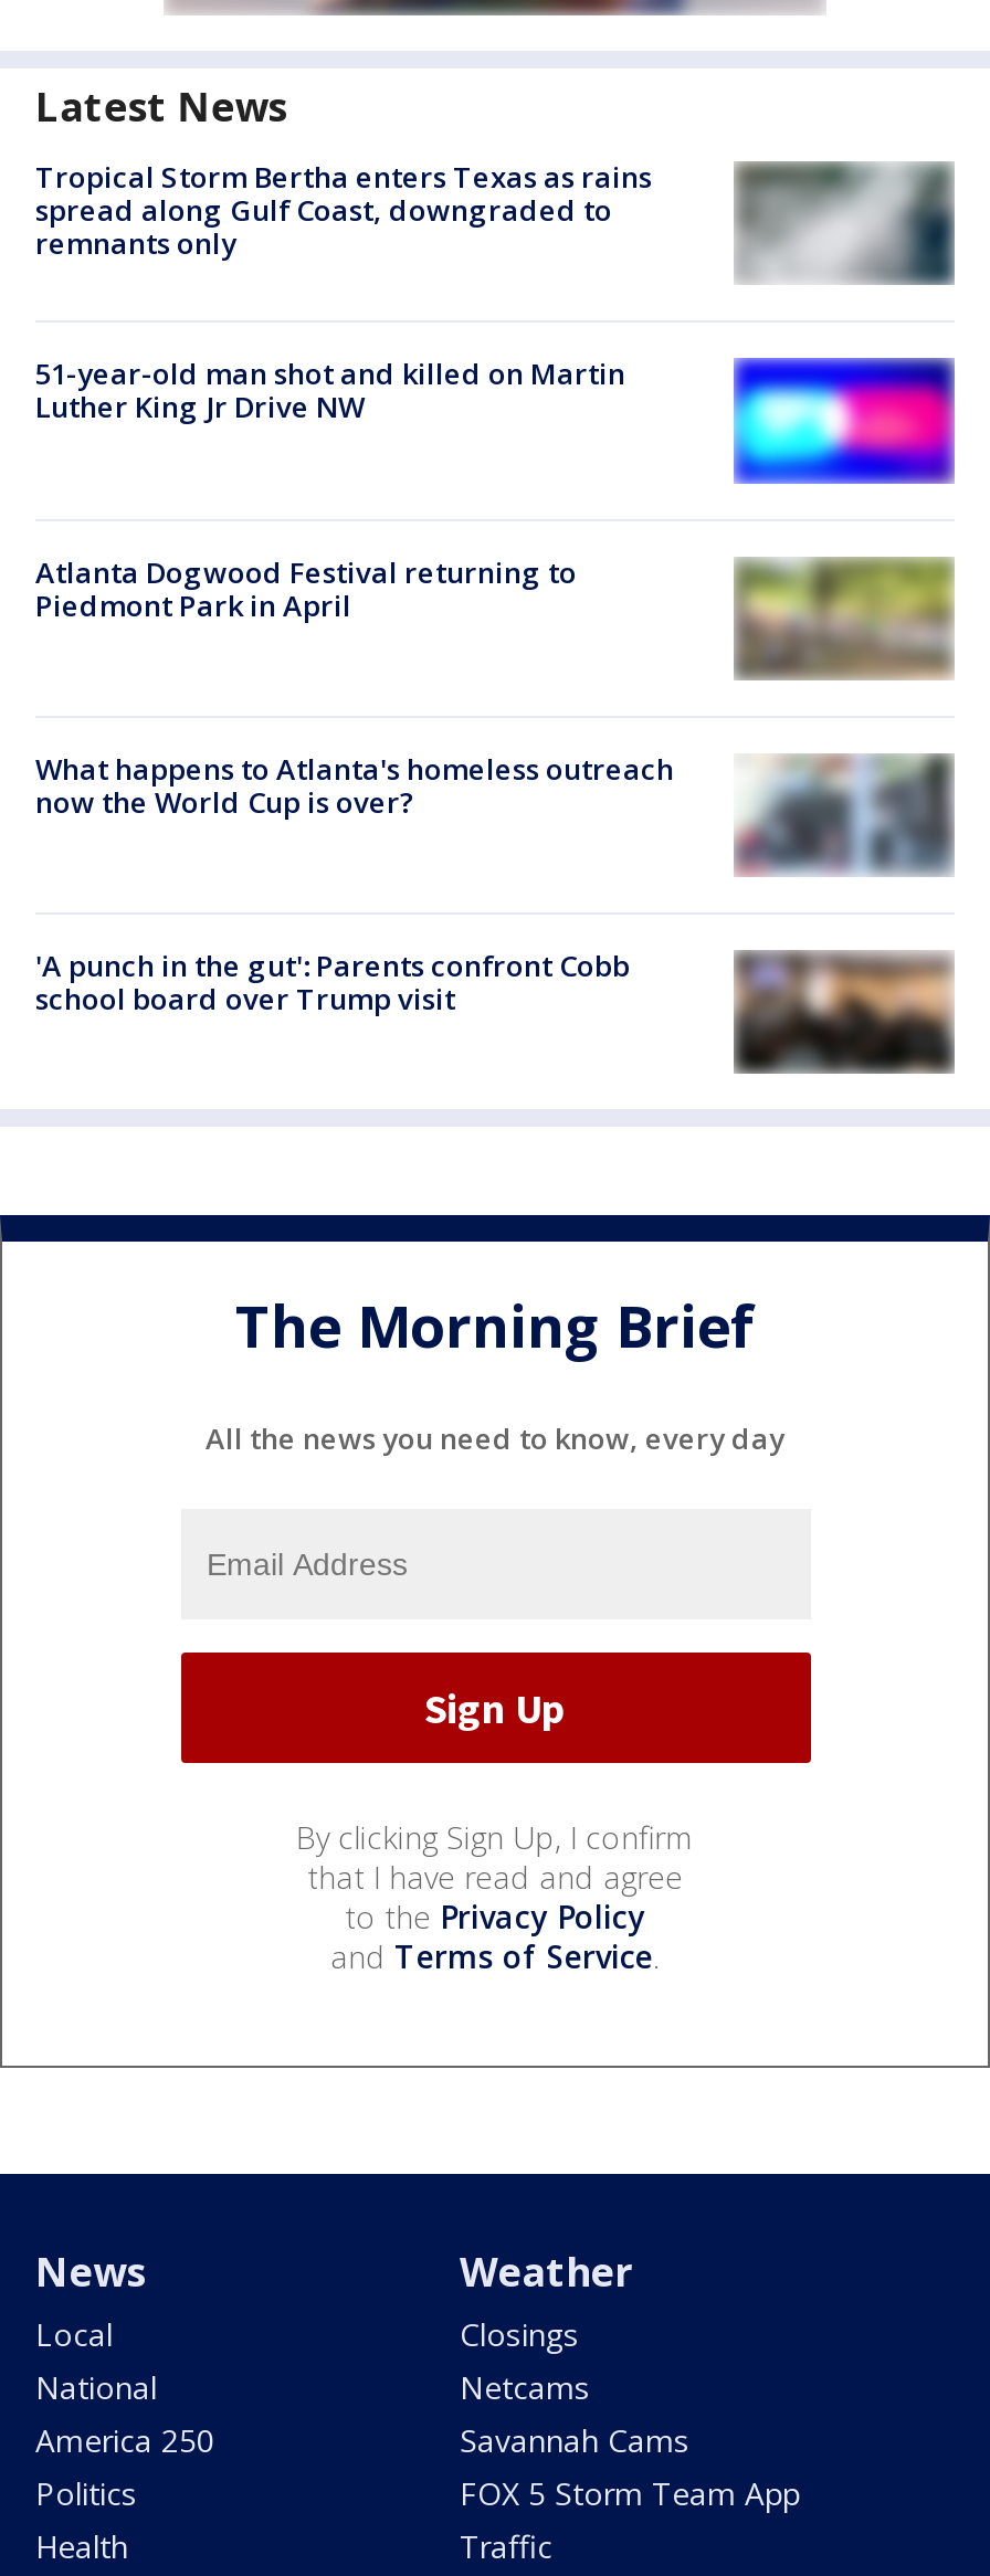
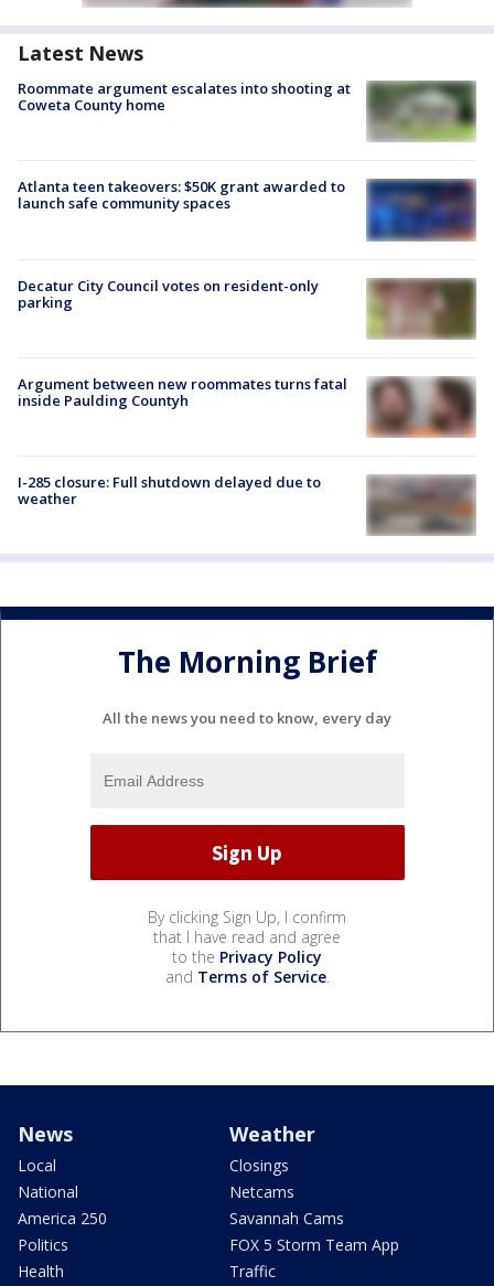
- Tropical Storm Bertha enters Texas as rains
- spread along Gulf Coast, downgraded to
- remnants only
+ Roommate argument escalates into shooting at
+ Coweta County home

- [image]
+ [image]

- 51-year-old man shot and killed on Martin
- Luther King Jr Drive NW
+ Atlanta teen takeovers: $50K grant awarded to
+ launch safe community spaces

- [image]
+ [image]

- Atlanta Dogwood Festival returning to
- Piedmont Park in April
+ Decatur City Council votes on resident-only
+ parking

- [image]
+ [image]

- [image]
- What happens to Atlanta's homeless outreach
- now the World Cup is over?
+ [image]
+ Argument between new roommates turns fatal
+ inside Paulding Countyh

- 'A punch in the gut': Parents confront Cobb
- school board over Trump visit
+ I-285 closure: Full shutdown delayed due to
+ weather

- [image]
+ [image]
